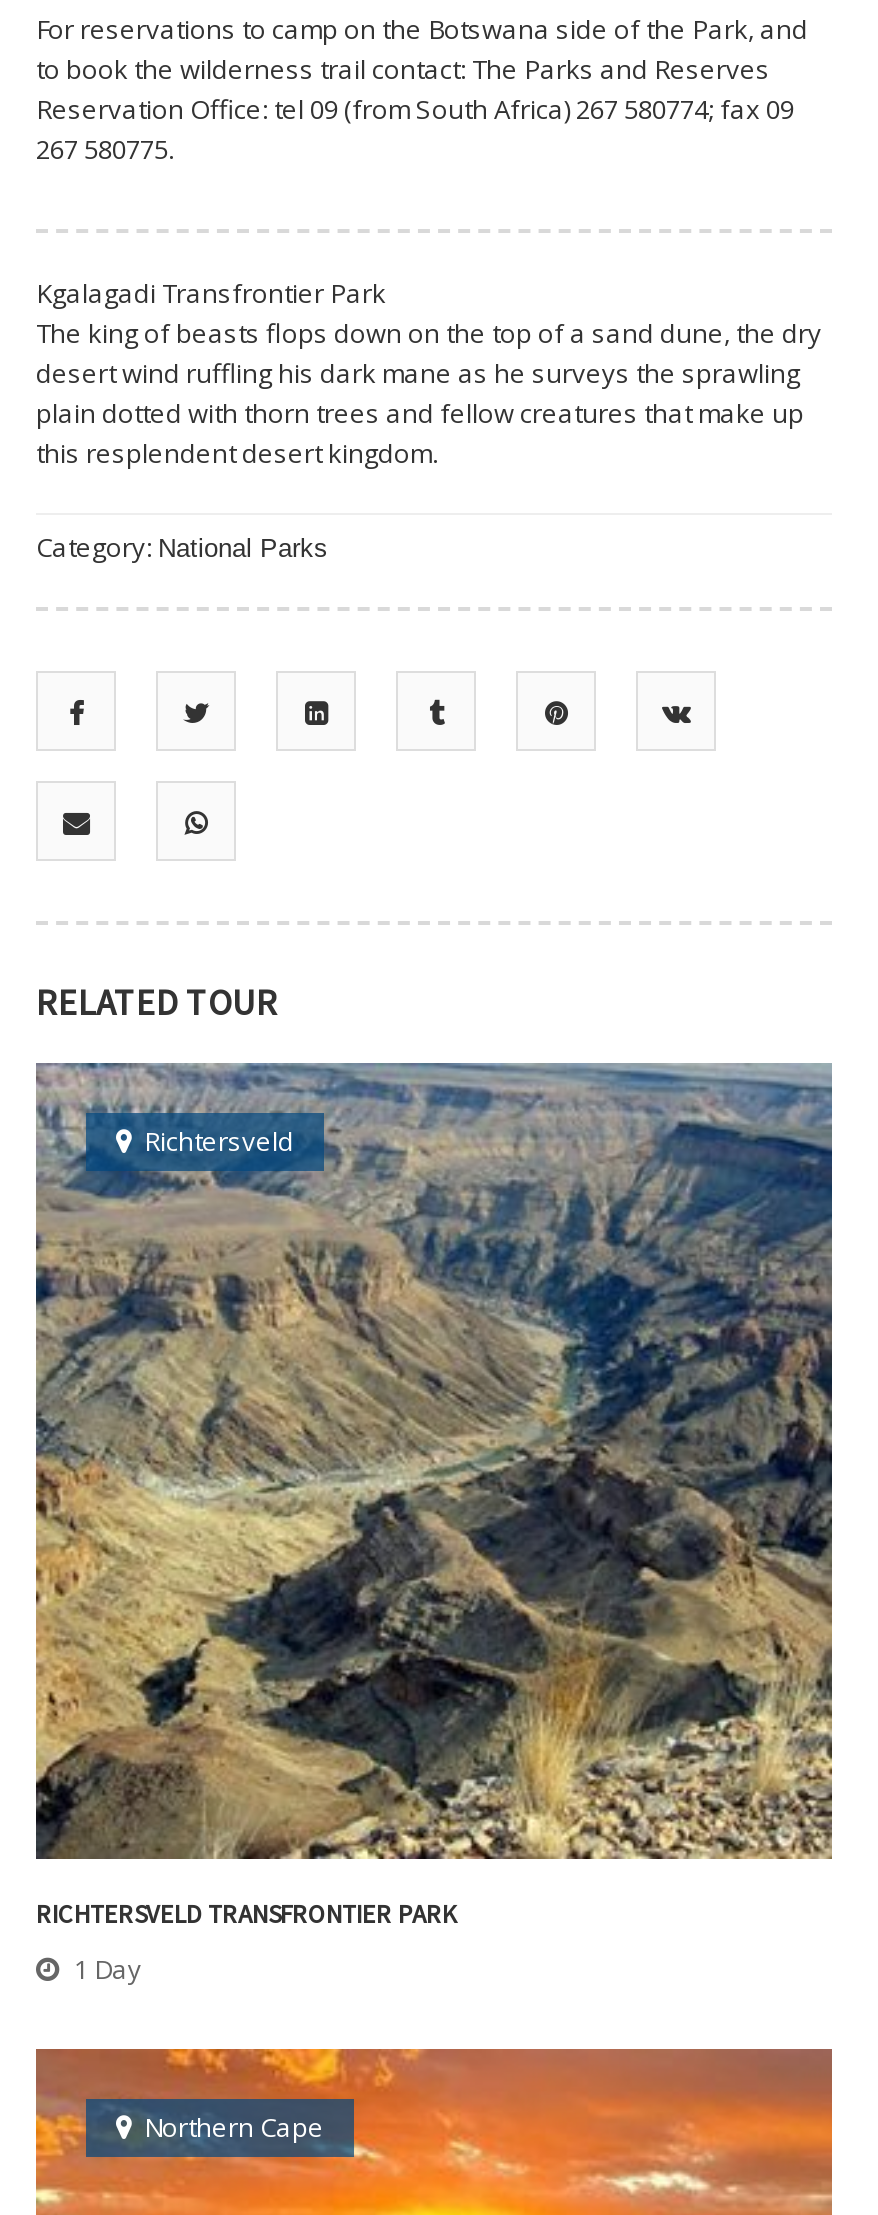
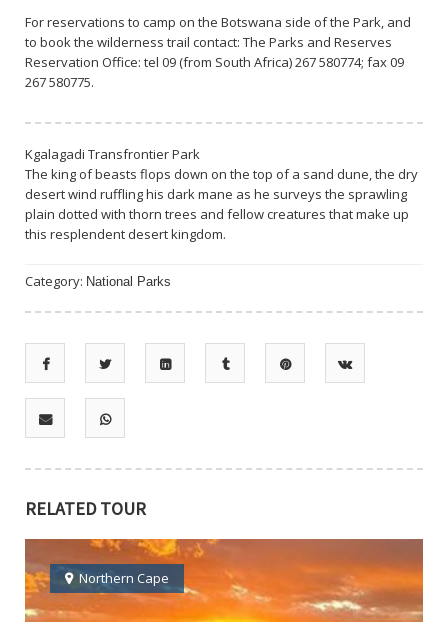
- [image]
- Richtersveld

- RICHTERSVELD TRANSFRONTIER PARK
- 1 Day
